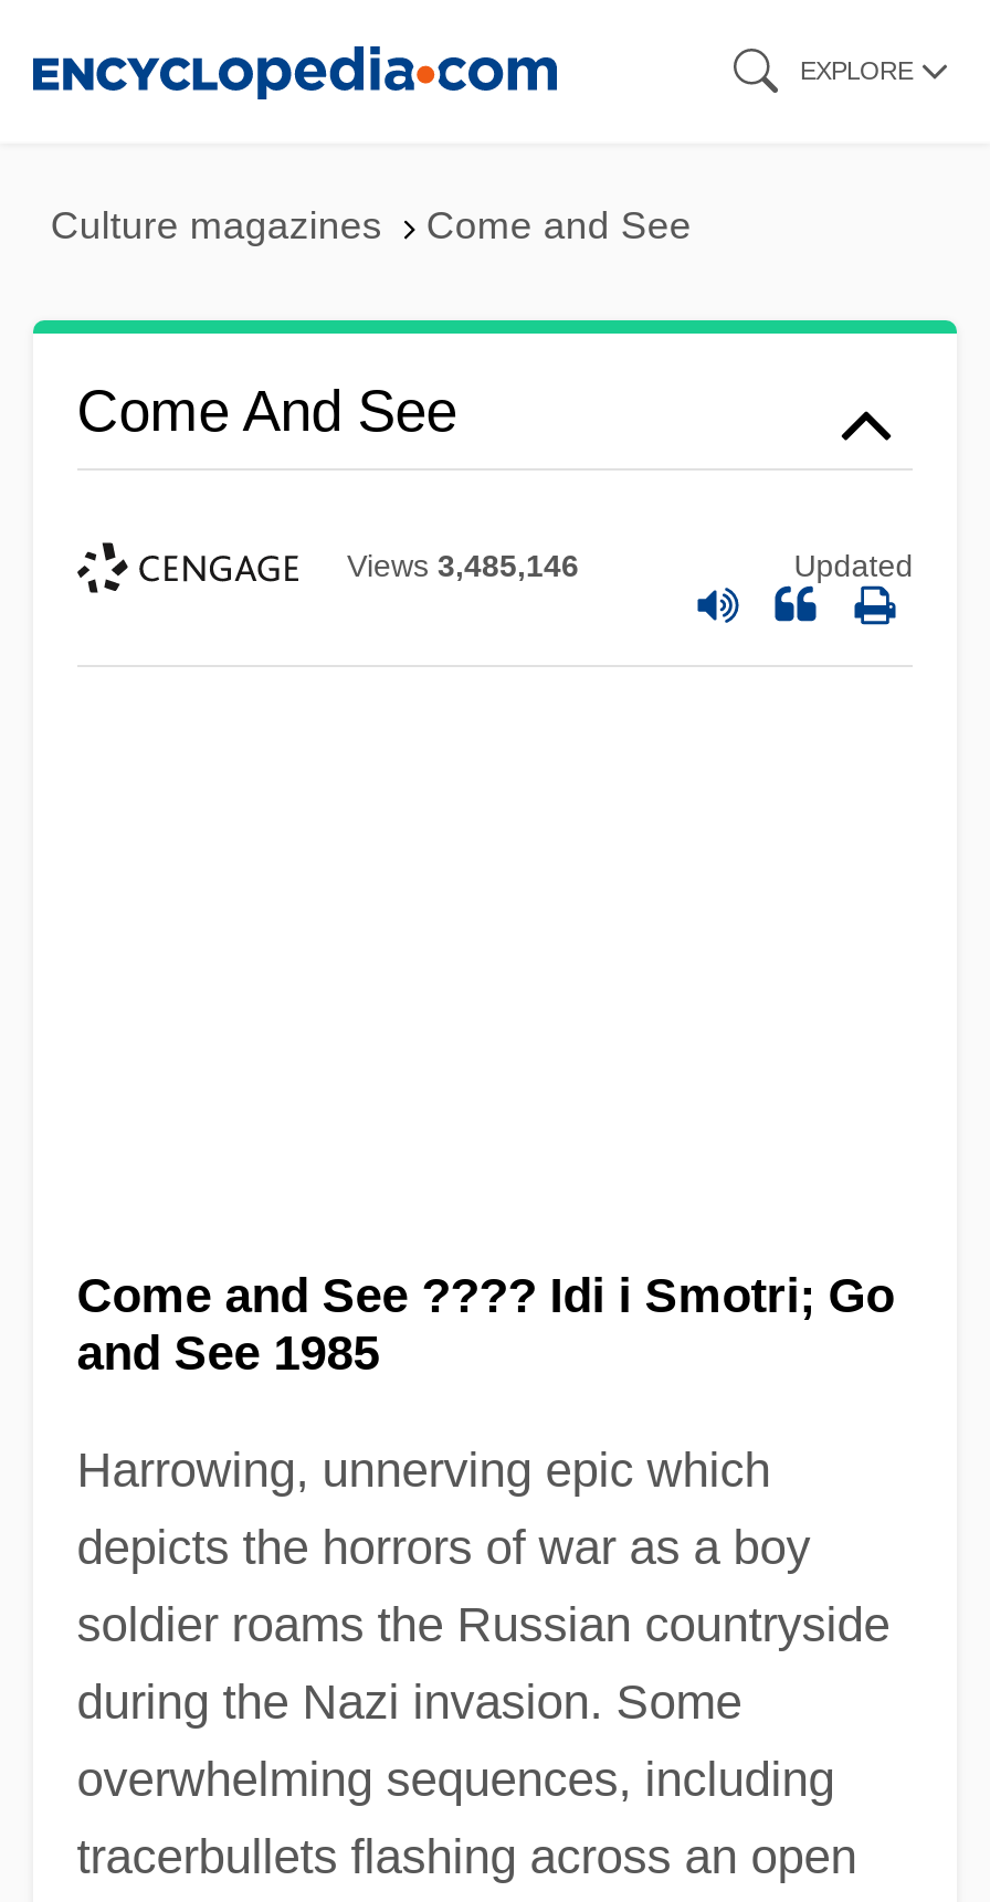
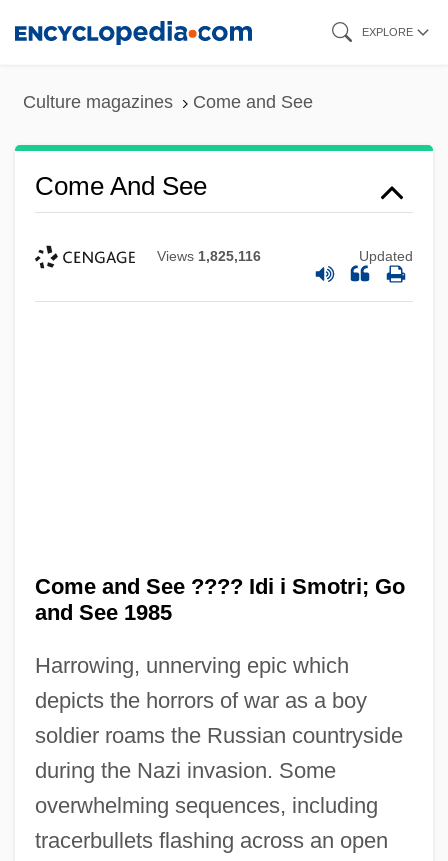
- Views 3,485,146
+ Views 1,825,116
